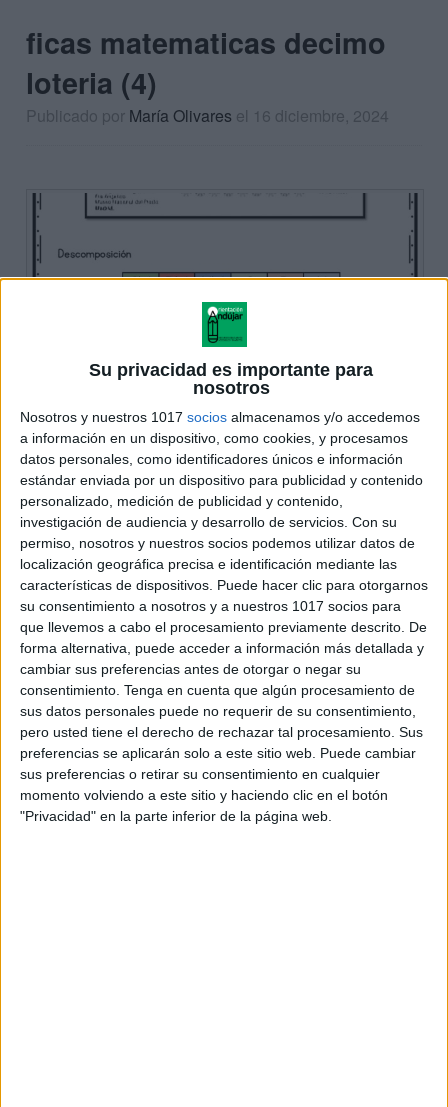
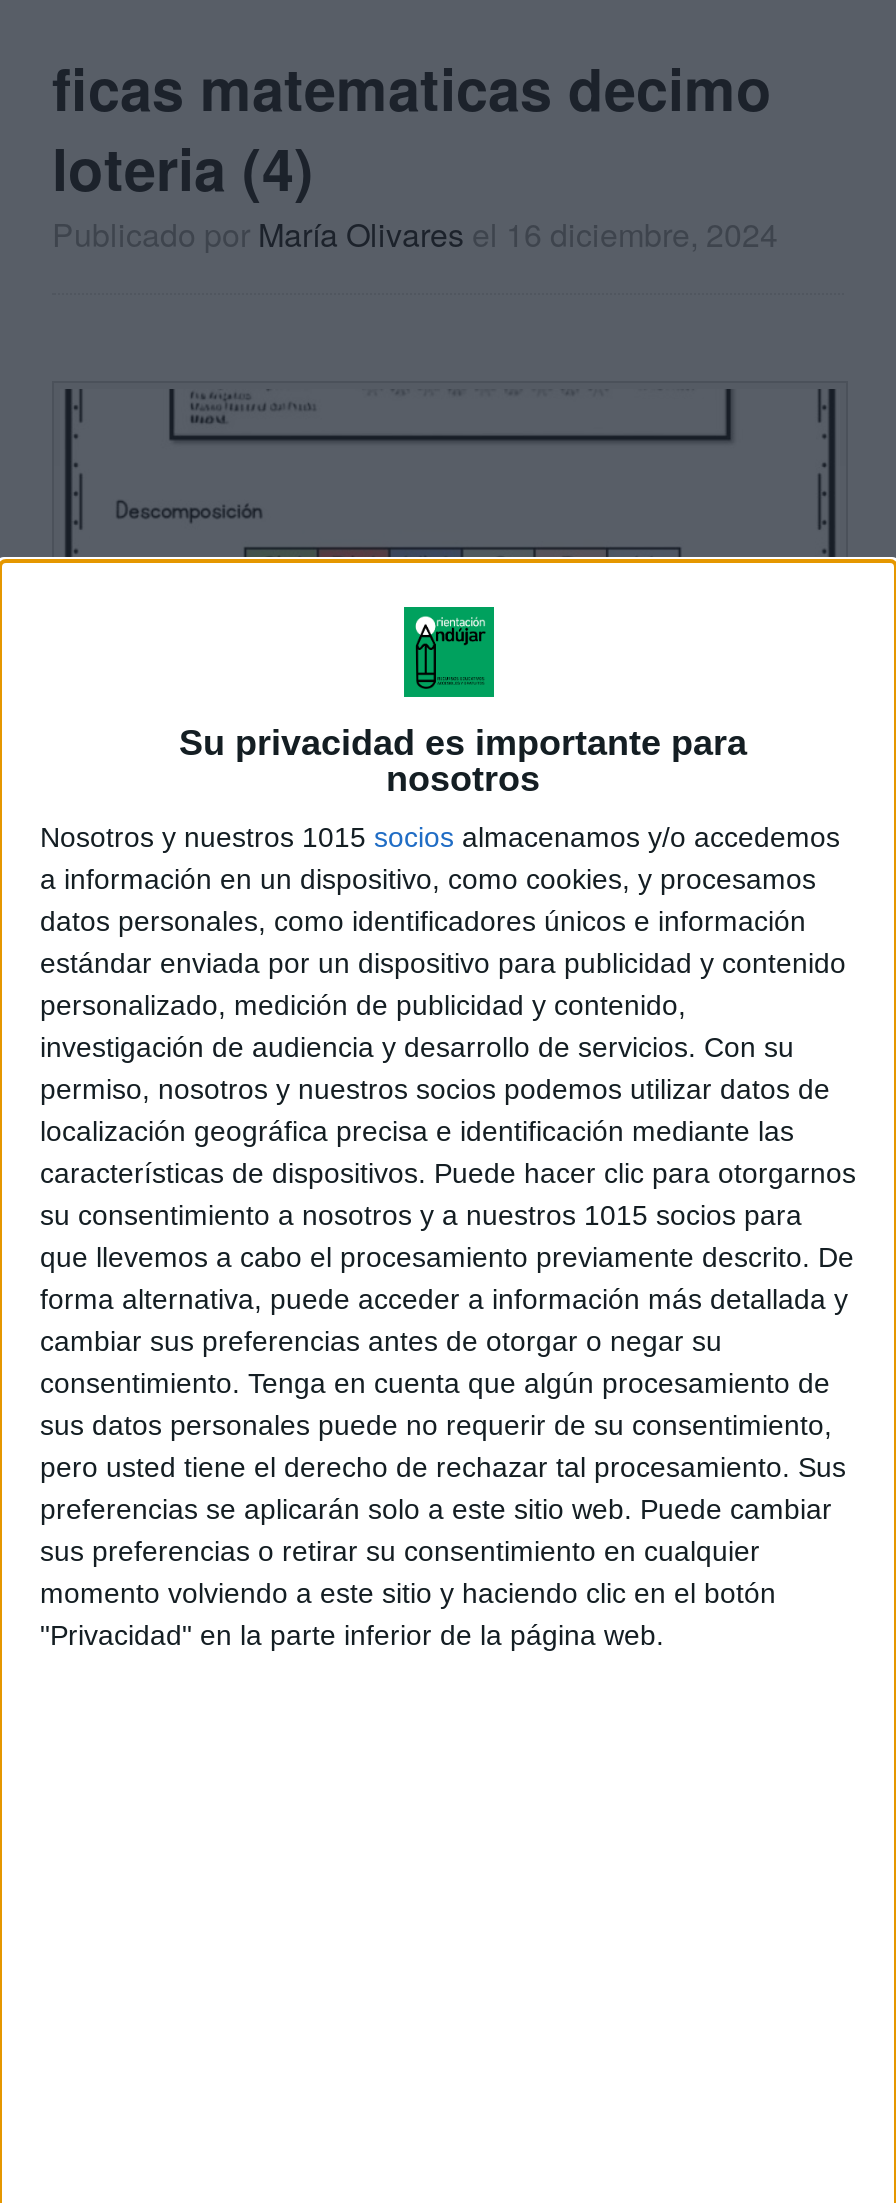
- Nosotros y nuestros 1017 socios almacenamos y/o accedemos
+ Nosotros y nuestros 1015 socios almacenamos y/o accedemos

- su consentimiento a nosotros y a nuestros 1017 socios para
+ su consentimiento a nosotros y a nuestros 1015 socios para
